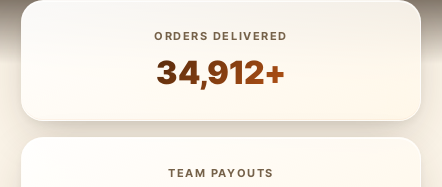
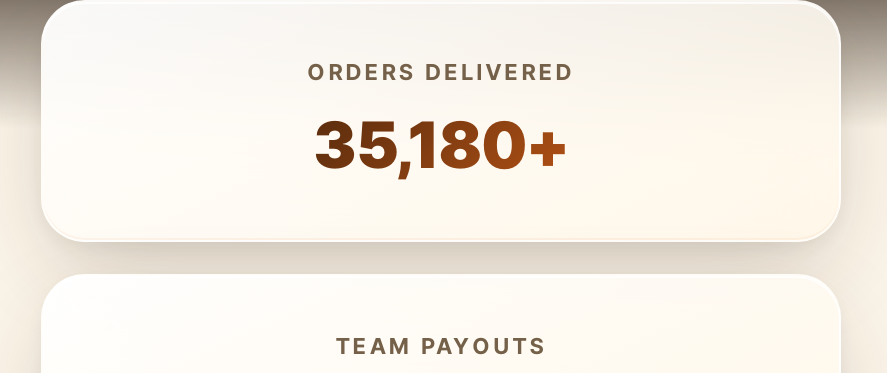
- 34,912+
+ 35,180+
